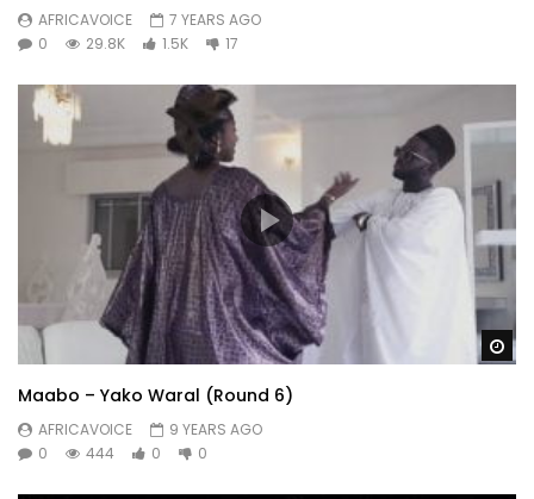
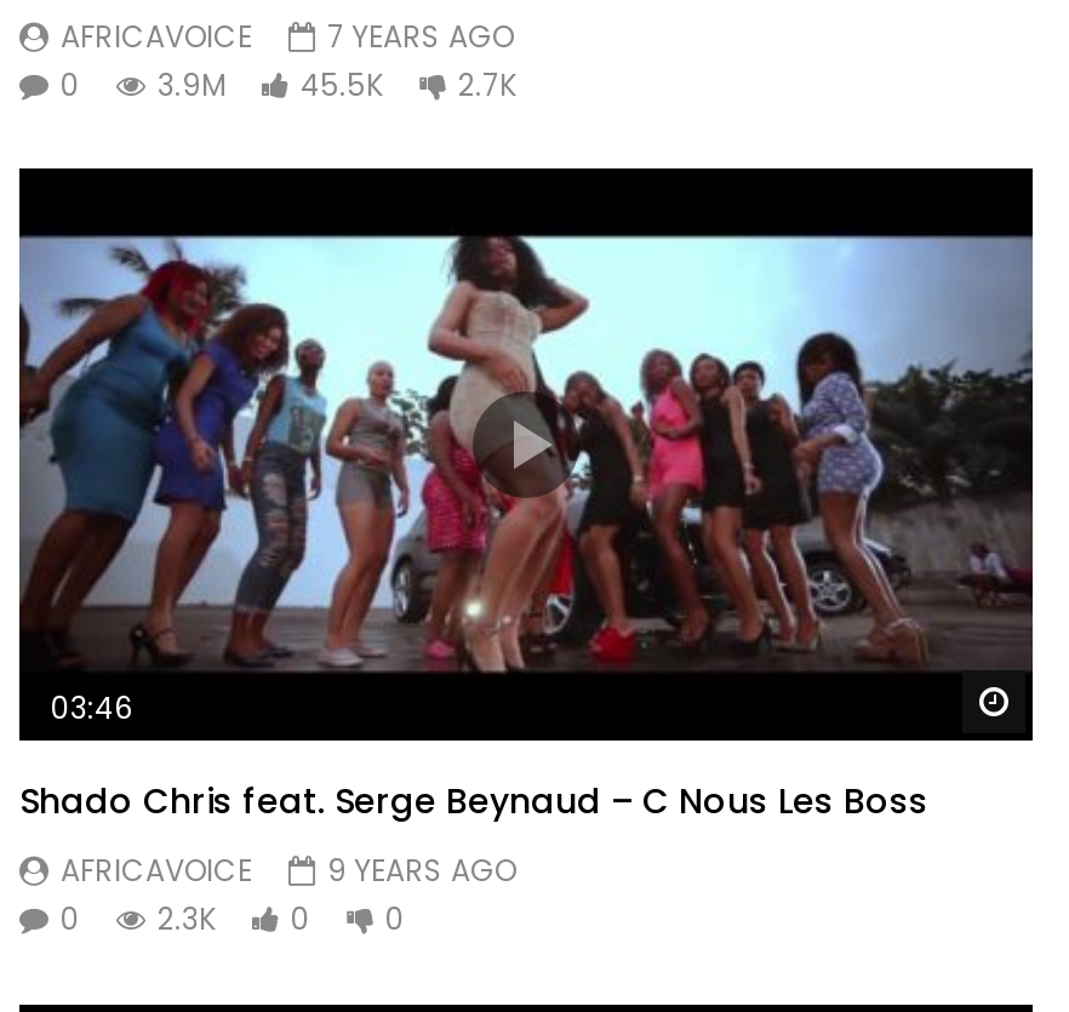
- 29.8K
- 1.5K
- 17
+ 3.9M
+ 45.5K
+ 2.7K

- [image]
- Maabo – Yako Waral (Round 6)
+ [image]
+ 03:46
+ Shado Chris feat. Serge Beynaud – C Nous Les Boss

- 0 444 0 0
+ 0 2.3K 0 0
